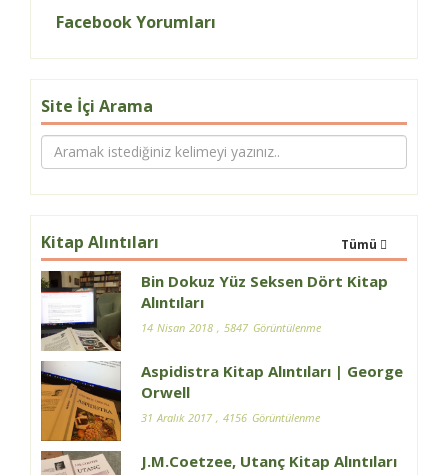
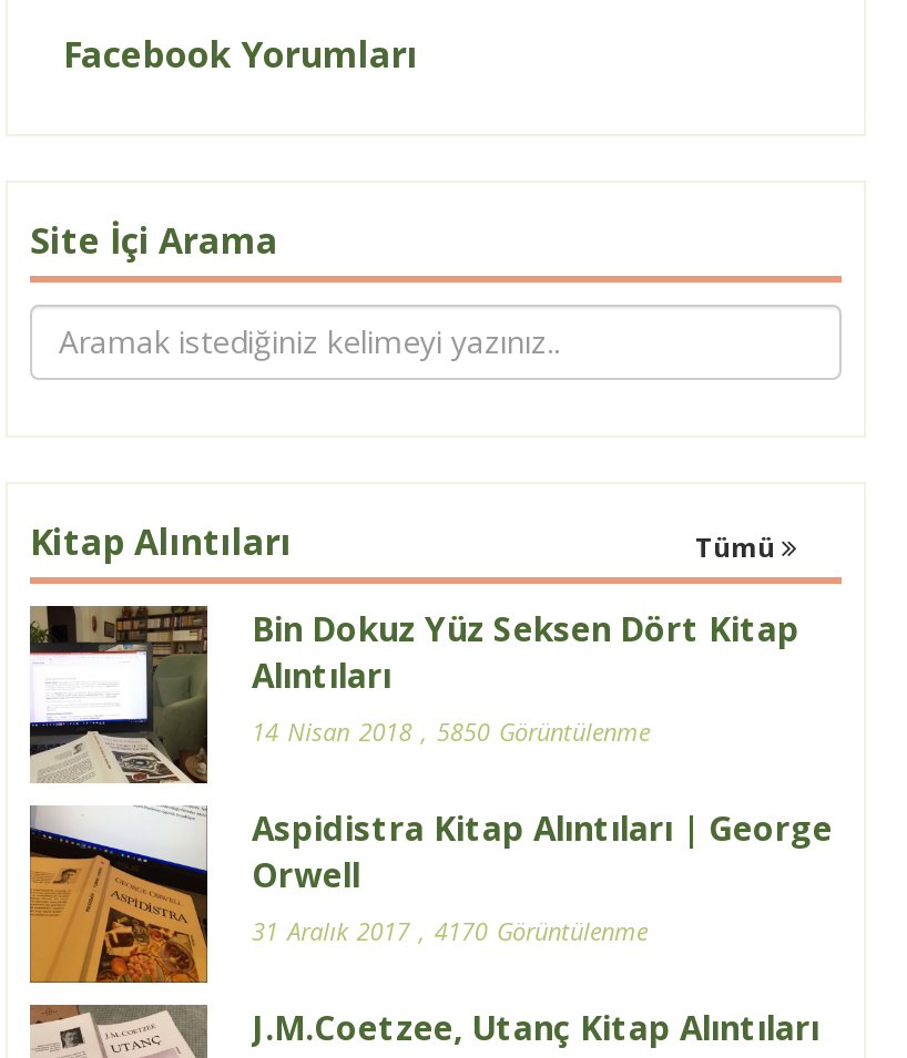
- 14 Nisan 2018, 5847 Görüntülenme
+ 14 Nisan 2018, 5850 Görüntülenme

- 31 Aralık 2017, 4156 Görüntülenme
+ 31 Aralık 2017, 4170 Görüntülenme
